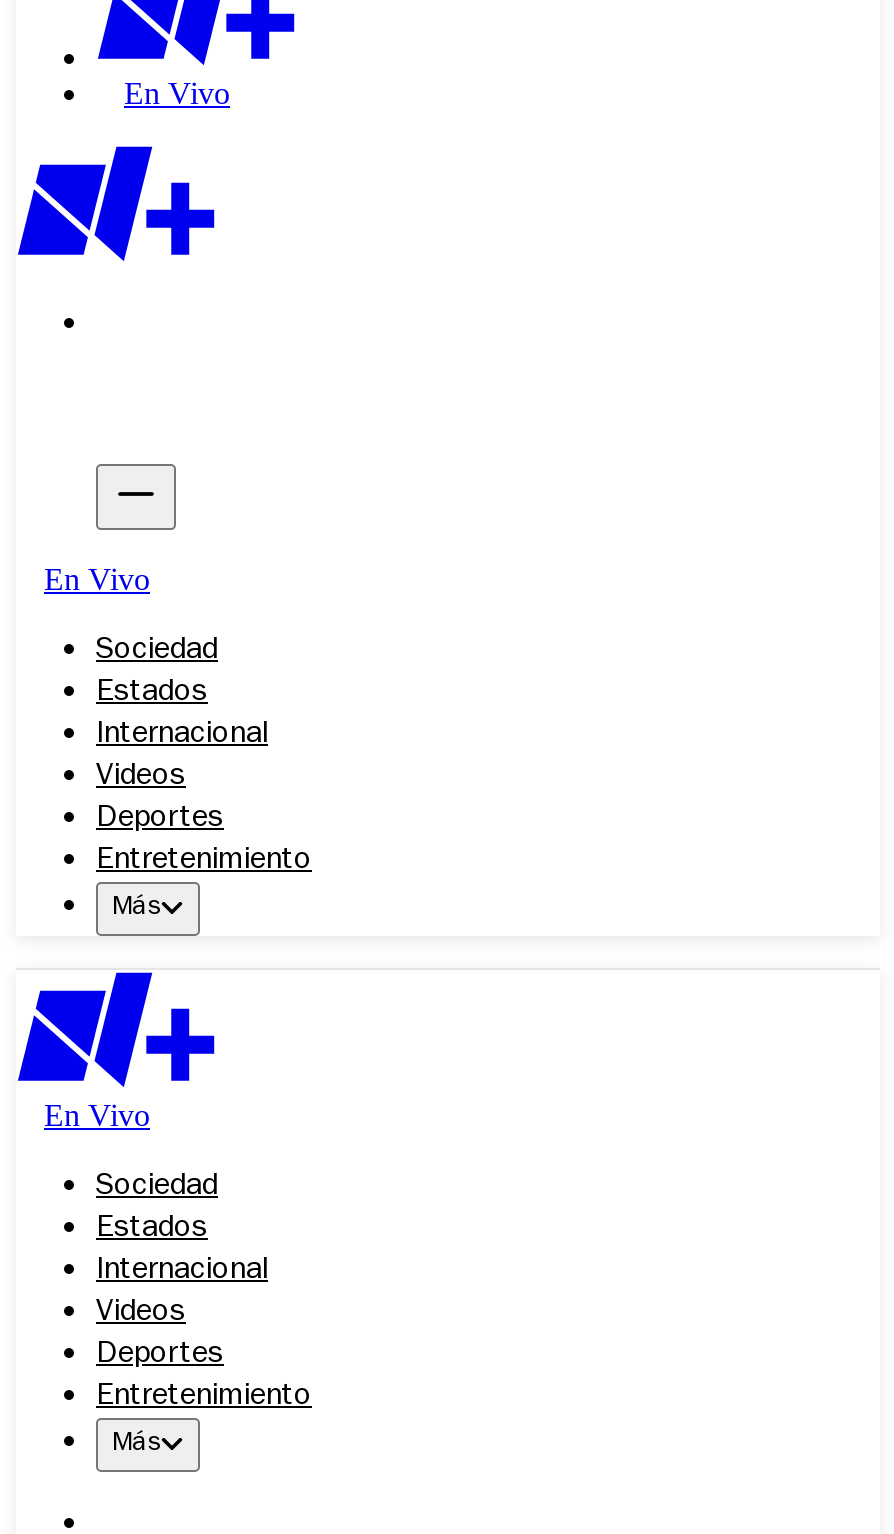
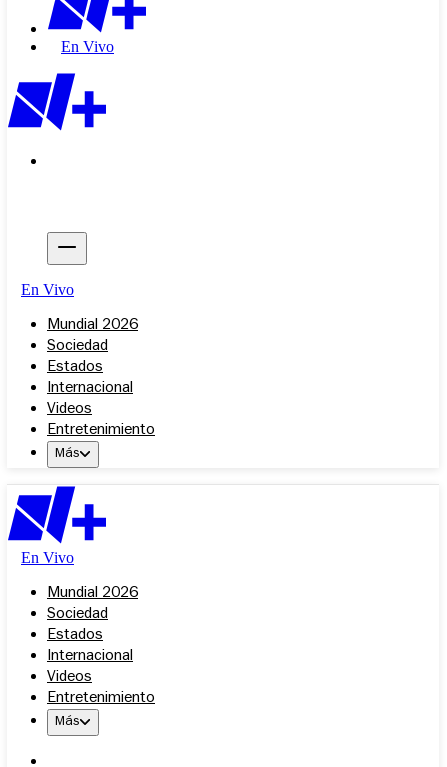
+ Mundial 2026

moved down: Sociedad | Estados | Internacional | Videos

- Deportes

+ Mundial 2026

moved down: Sociedad | Estados | Internacional | Videos

- Deportes
